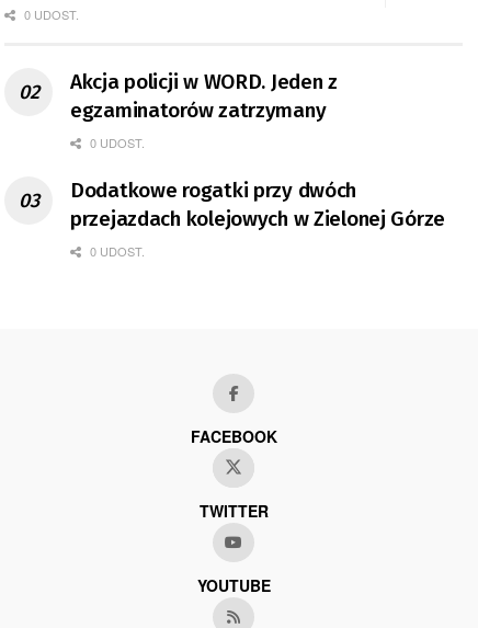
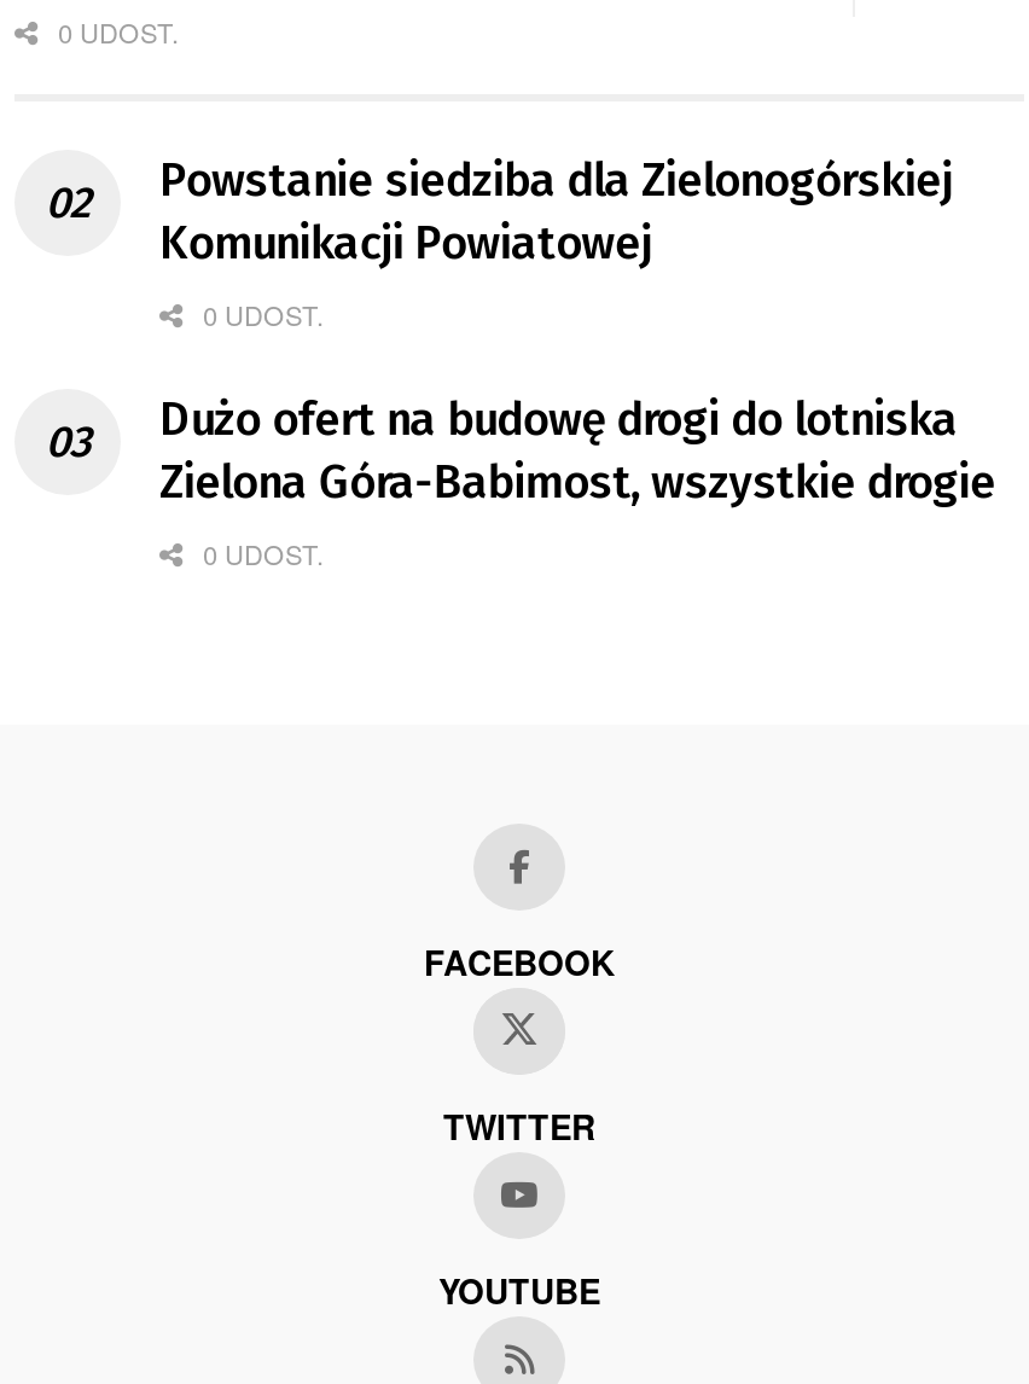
- Akcja policji w WORD. Jeden z
- egzaminatorów zatrzymany
+ Powstanie siedziba dla Zielonogórskiej
+ Komunikacji Powiatowej

- Dodatkowe rogatki przy dwóch
- przejazdach kolejowych w Zielonej Górze
+ Dużo ofert na budowę drogi do lotniska
+ Zielona Góra-Babimost, wszystkie drogie
